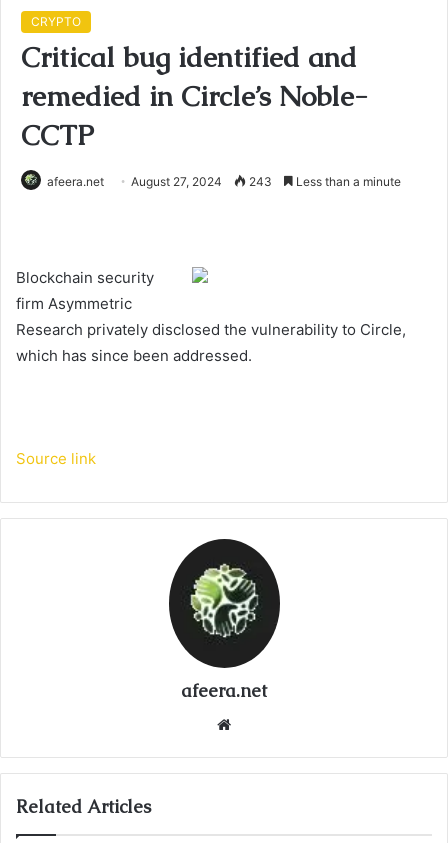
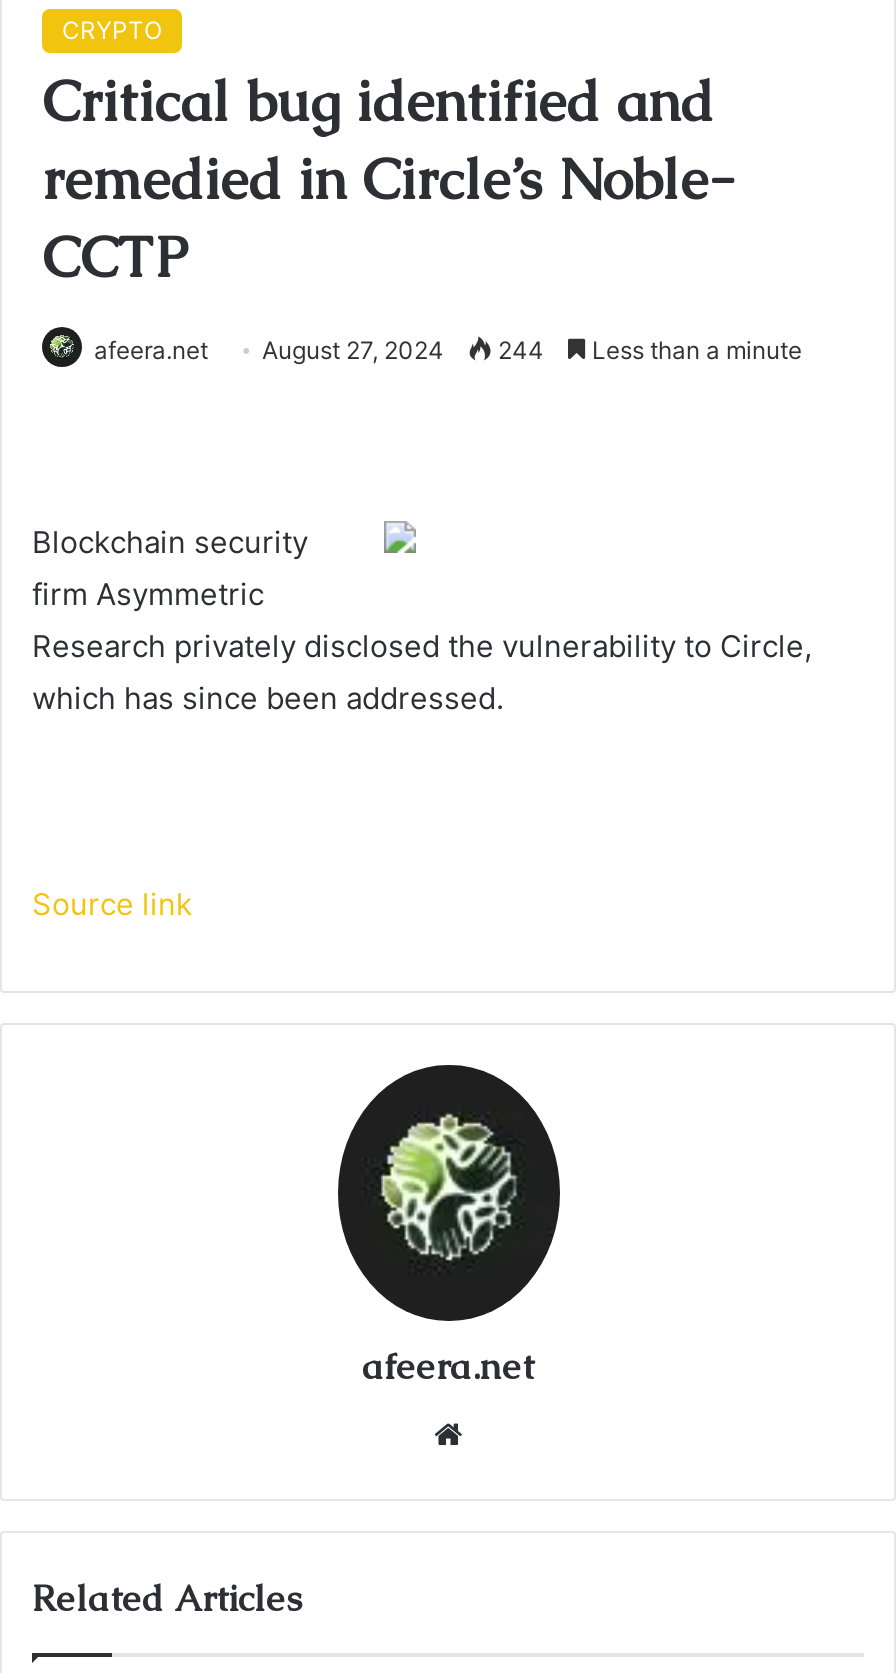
- afeera.net August 27, 2024 243 Less than a minute
+ afeera.net August 27, 2024 244 Less than a minute
